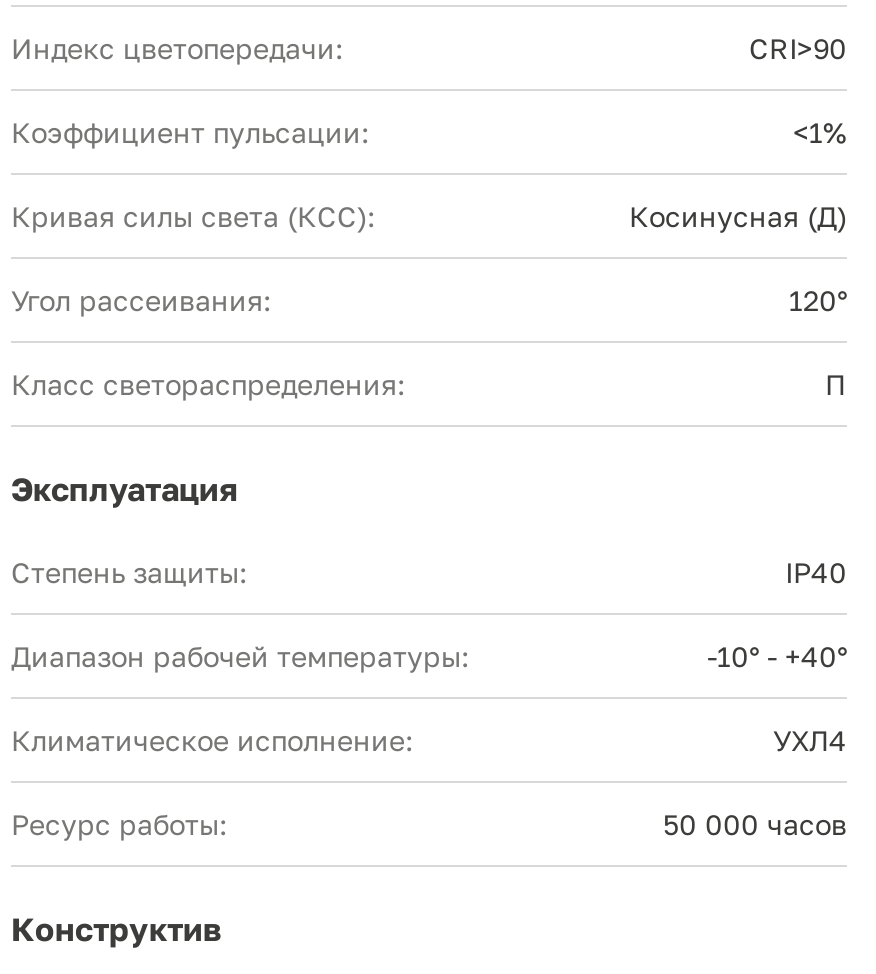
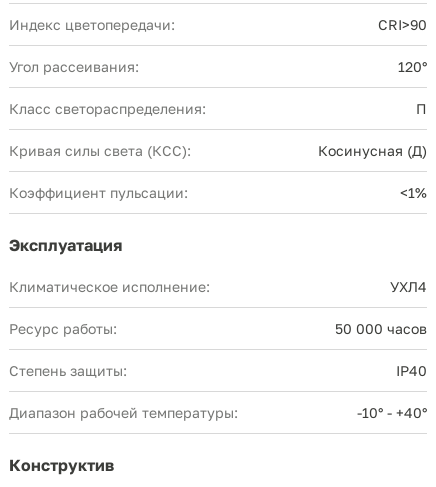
moved down: Кривая силы света (КСС): | Косинусная (Д) | Коэффициент пульсации: | <1%

moved up: Угол рассеивания: | 120° | Класс светораспределения: | П

moved down: Степень защиты: | IP40 | Диапазон рабочей температуры: | -10° - +40°

moved up: Климатическое исполнение: | УХЛ4 | Ресурс работы: | 50 000 часов
